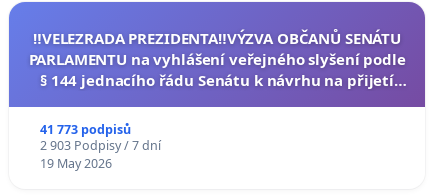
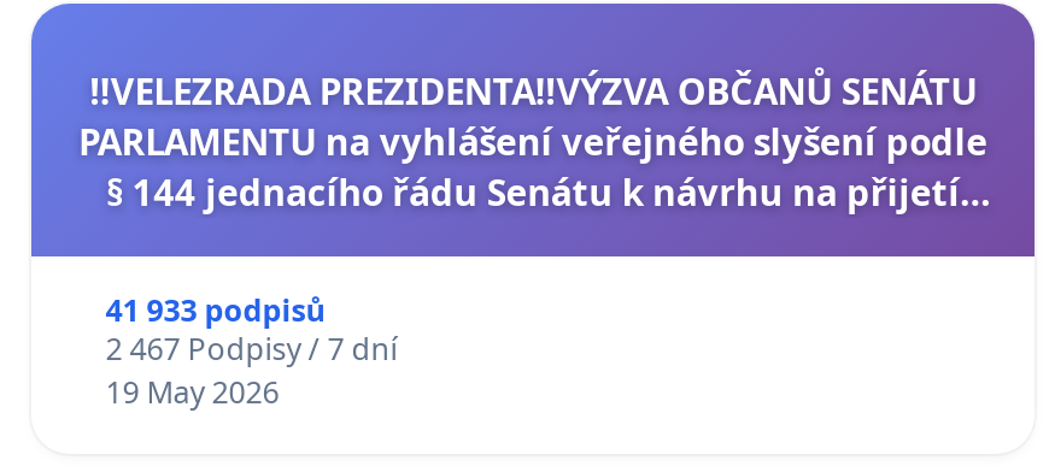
- 41 773 podpisů
+ 41 933 podpisů

- 2 903 Podpisy / 7 dní
+ 2 467 Podpisy / 7 dní
